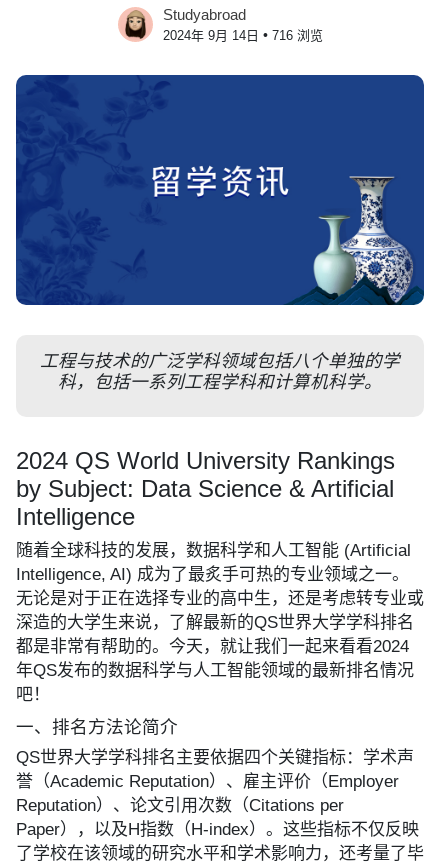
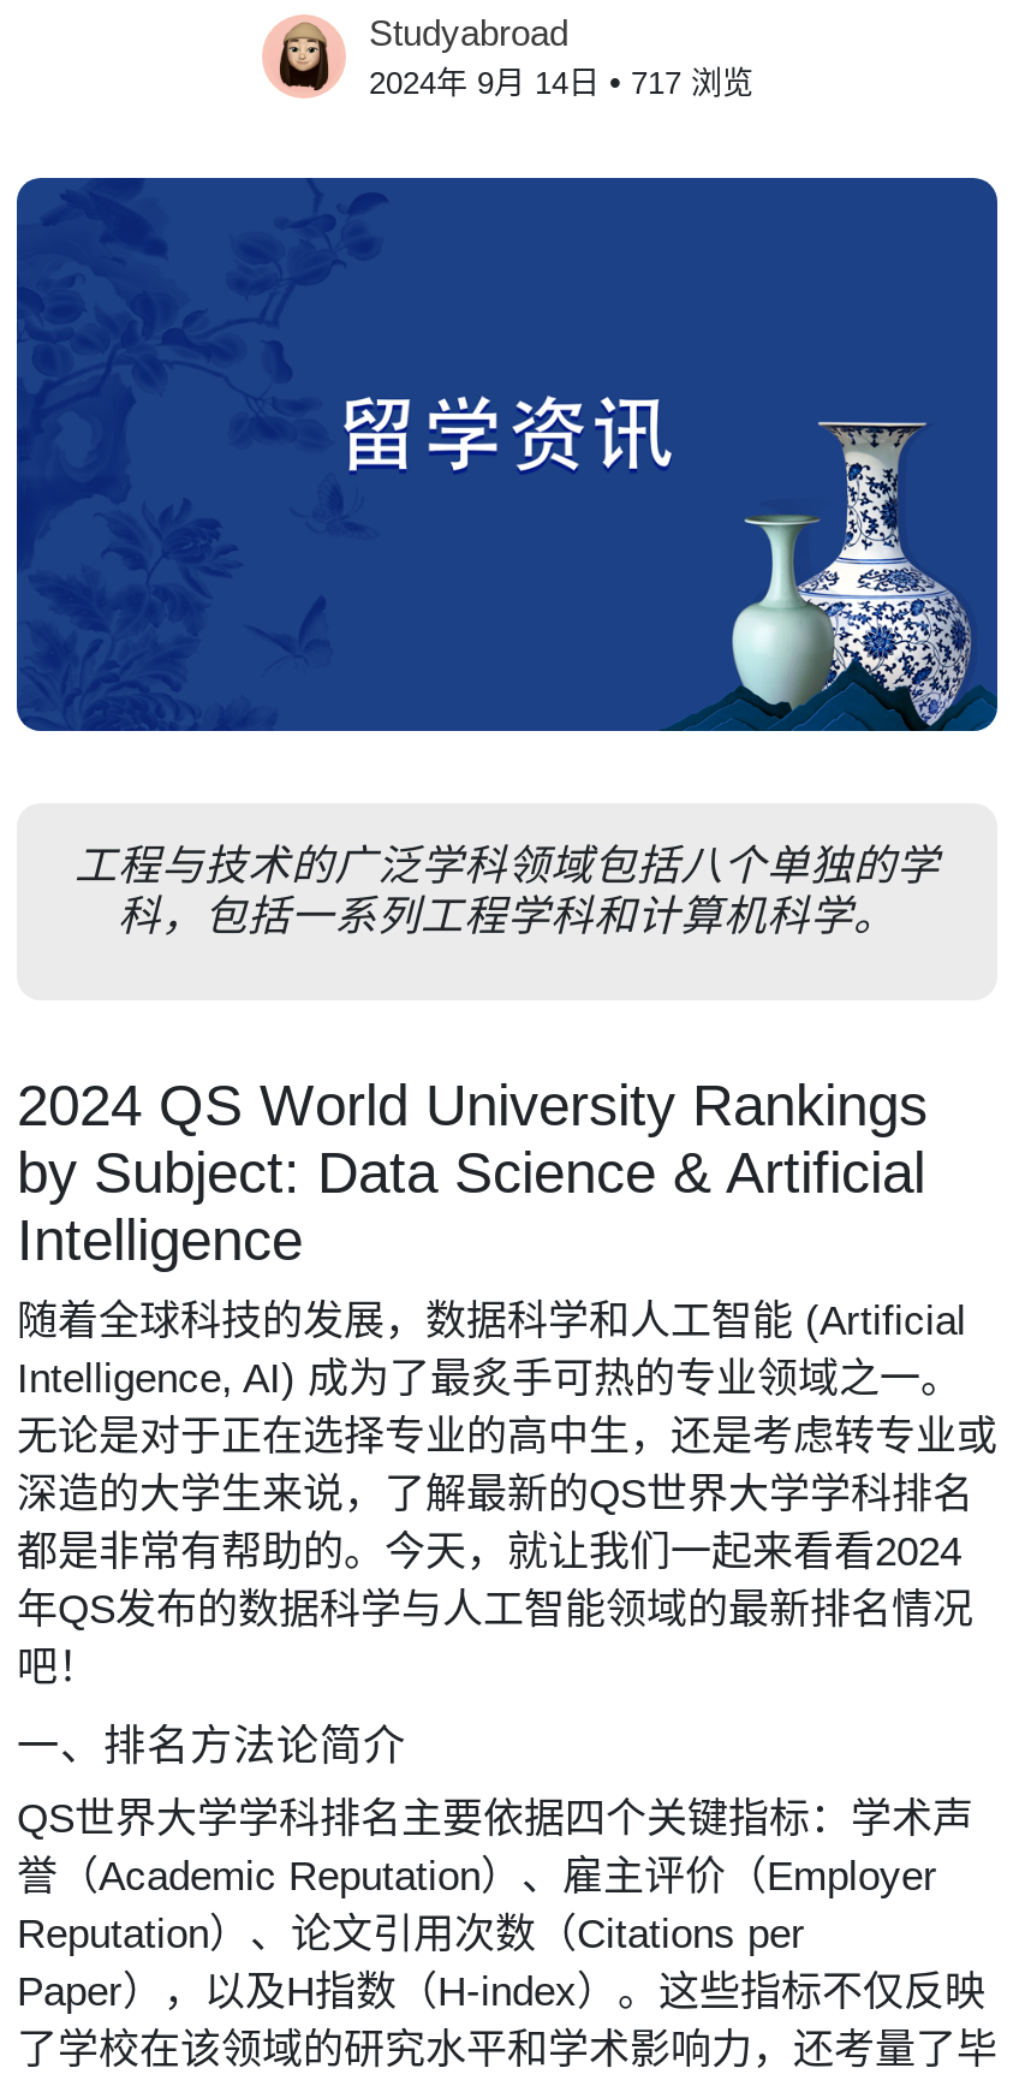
- 2024年 9月 14日• 716 浏览
+ 2024年 9月 14日• 717 浏览
